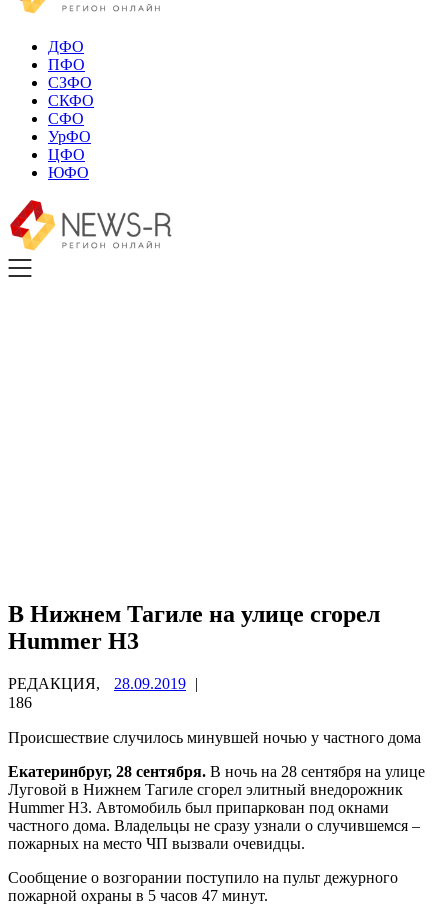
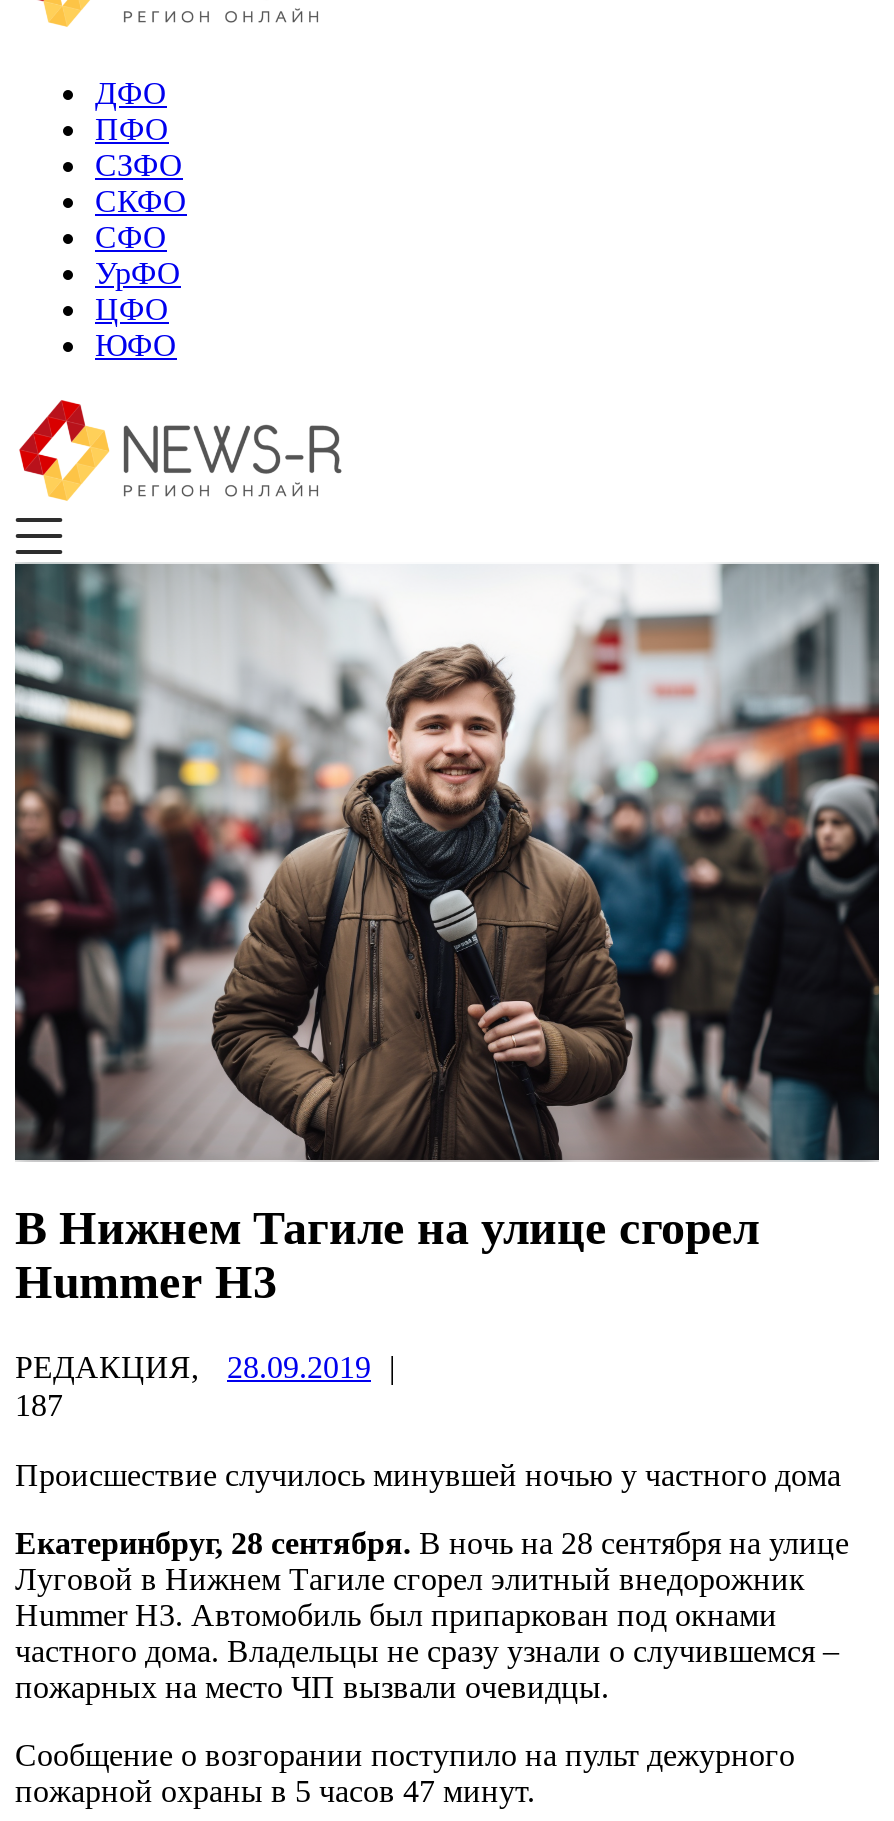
+ [image]

- 186
+ 187
